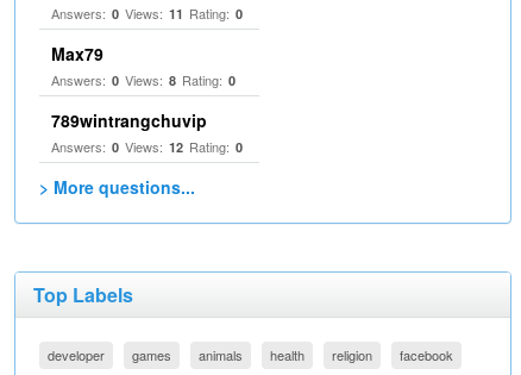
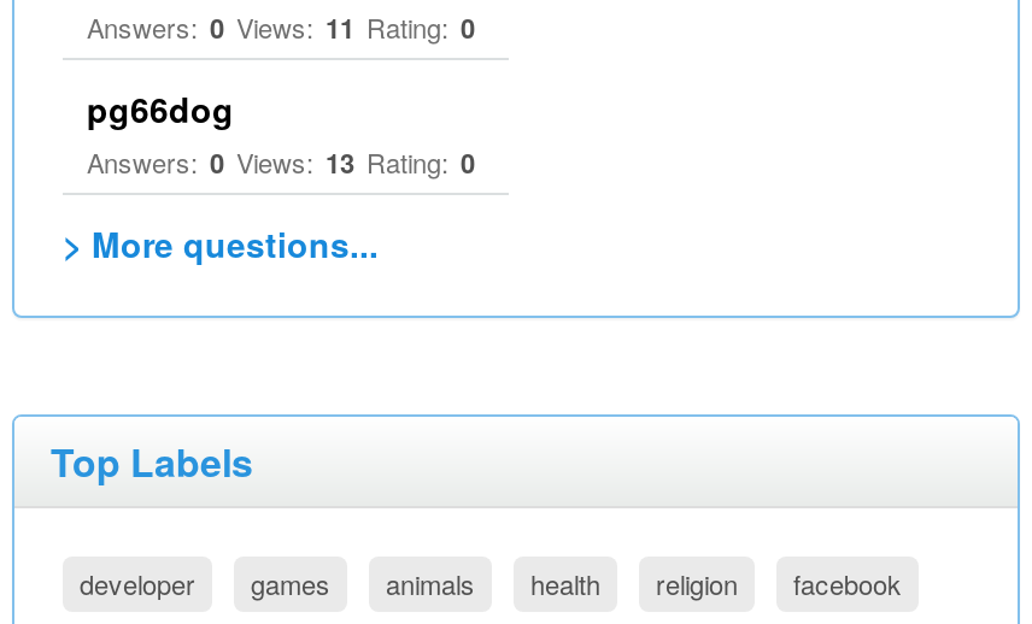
- Max79
- Answers: 0 Views: 8 Rating: 0
- 789wintrangchuvip
- Answers: 0 Views: 12 Rating: 0
+ pg66dog
+ Answers: 0 Views: 13 Rating: 0
